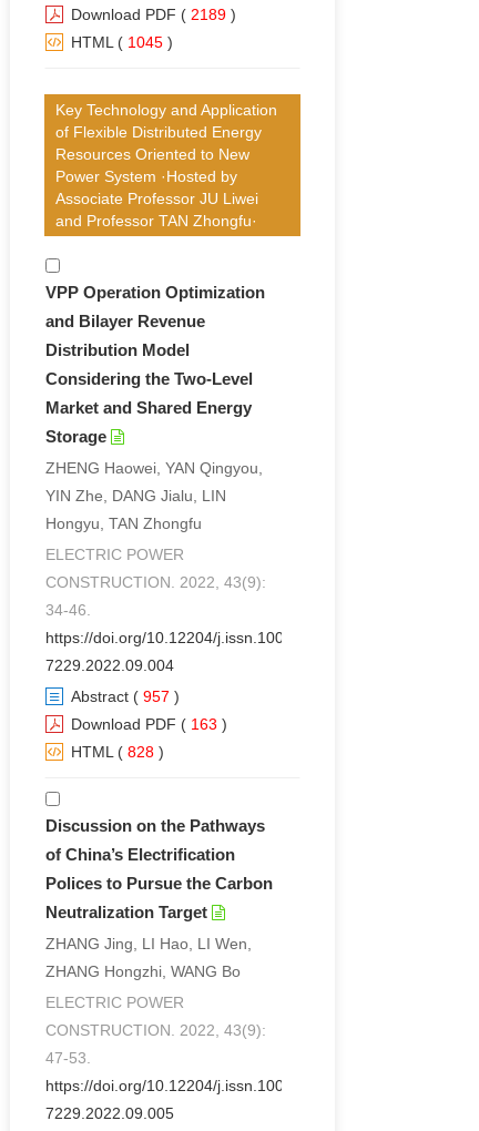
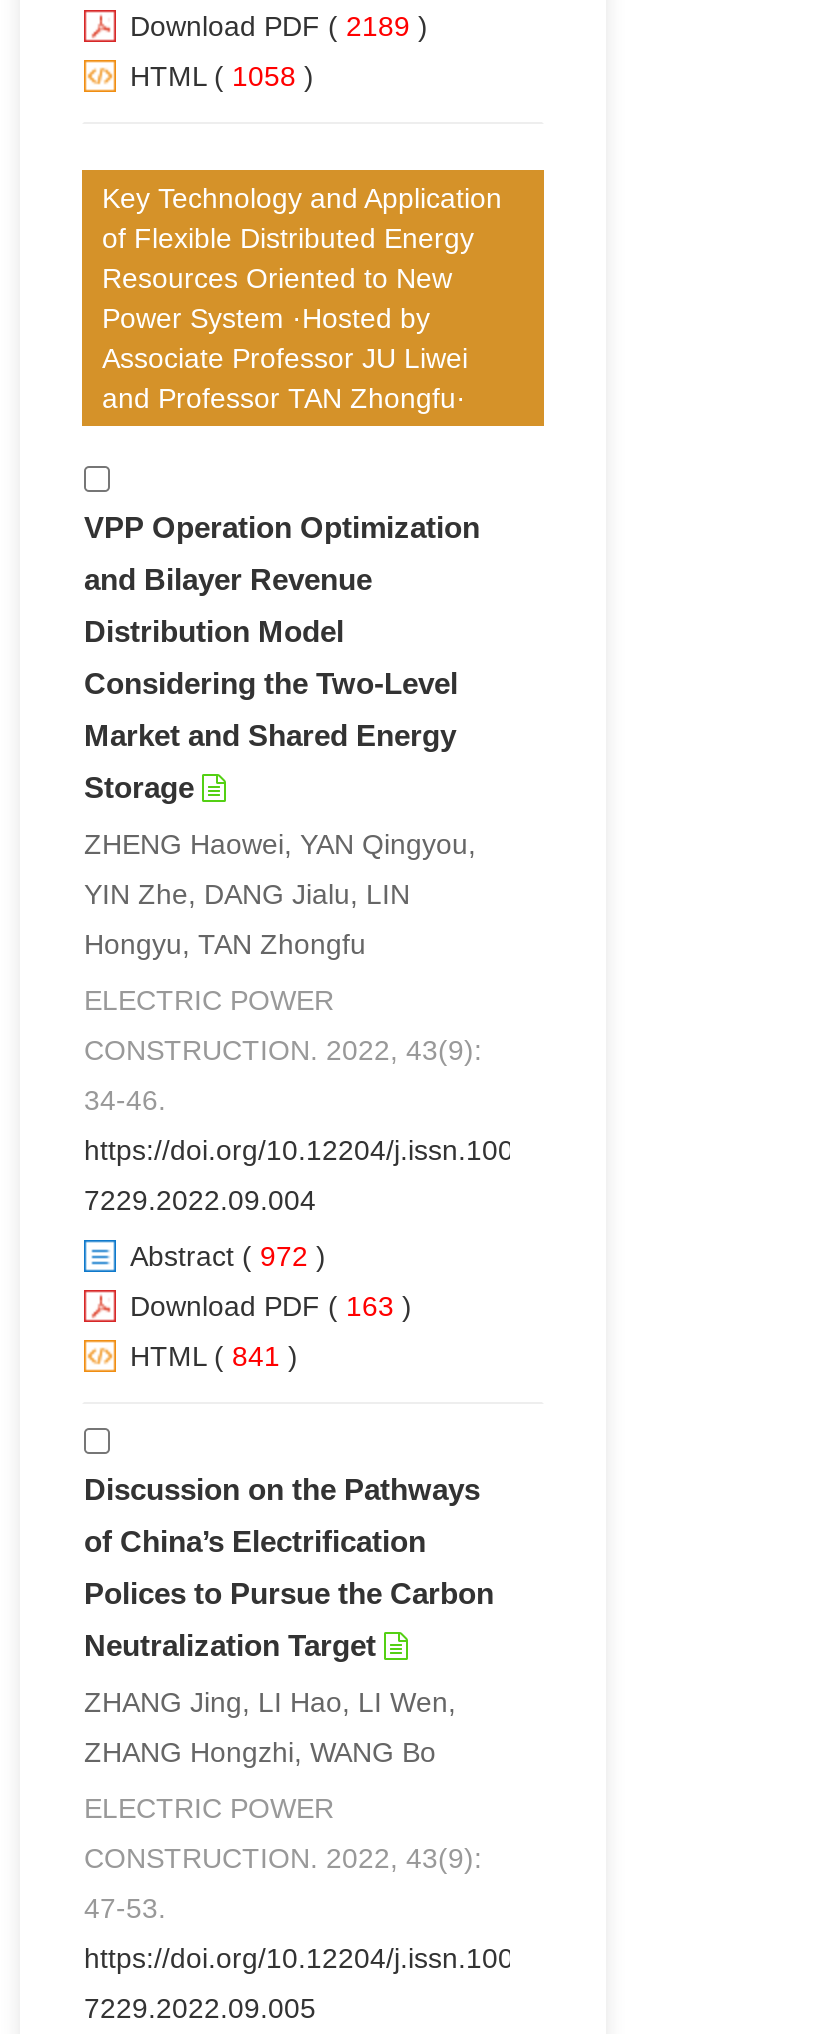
- HTML ( 1045)
+ HTML ( 1058)

- Abstract ( 957)
+ Abstract ( 972)

- HTML ( 828)
+ HTML ( 841)
